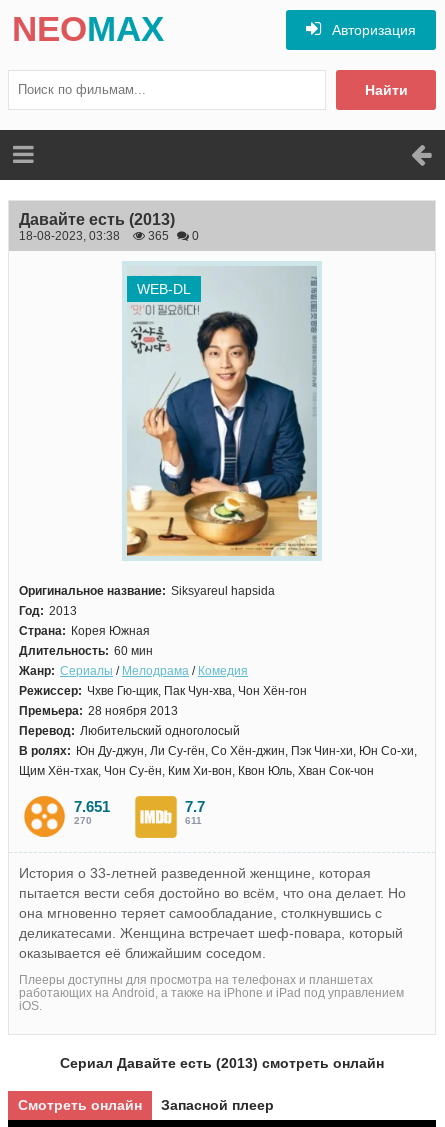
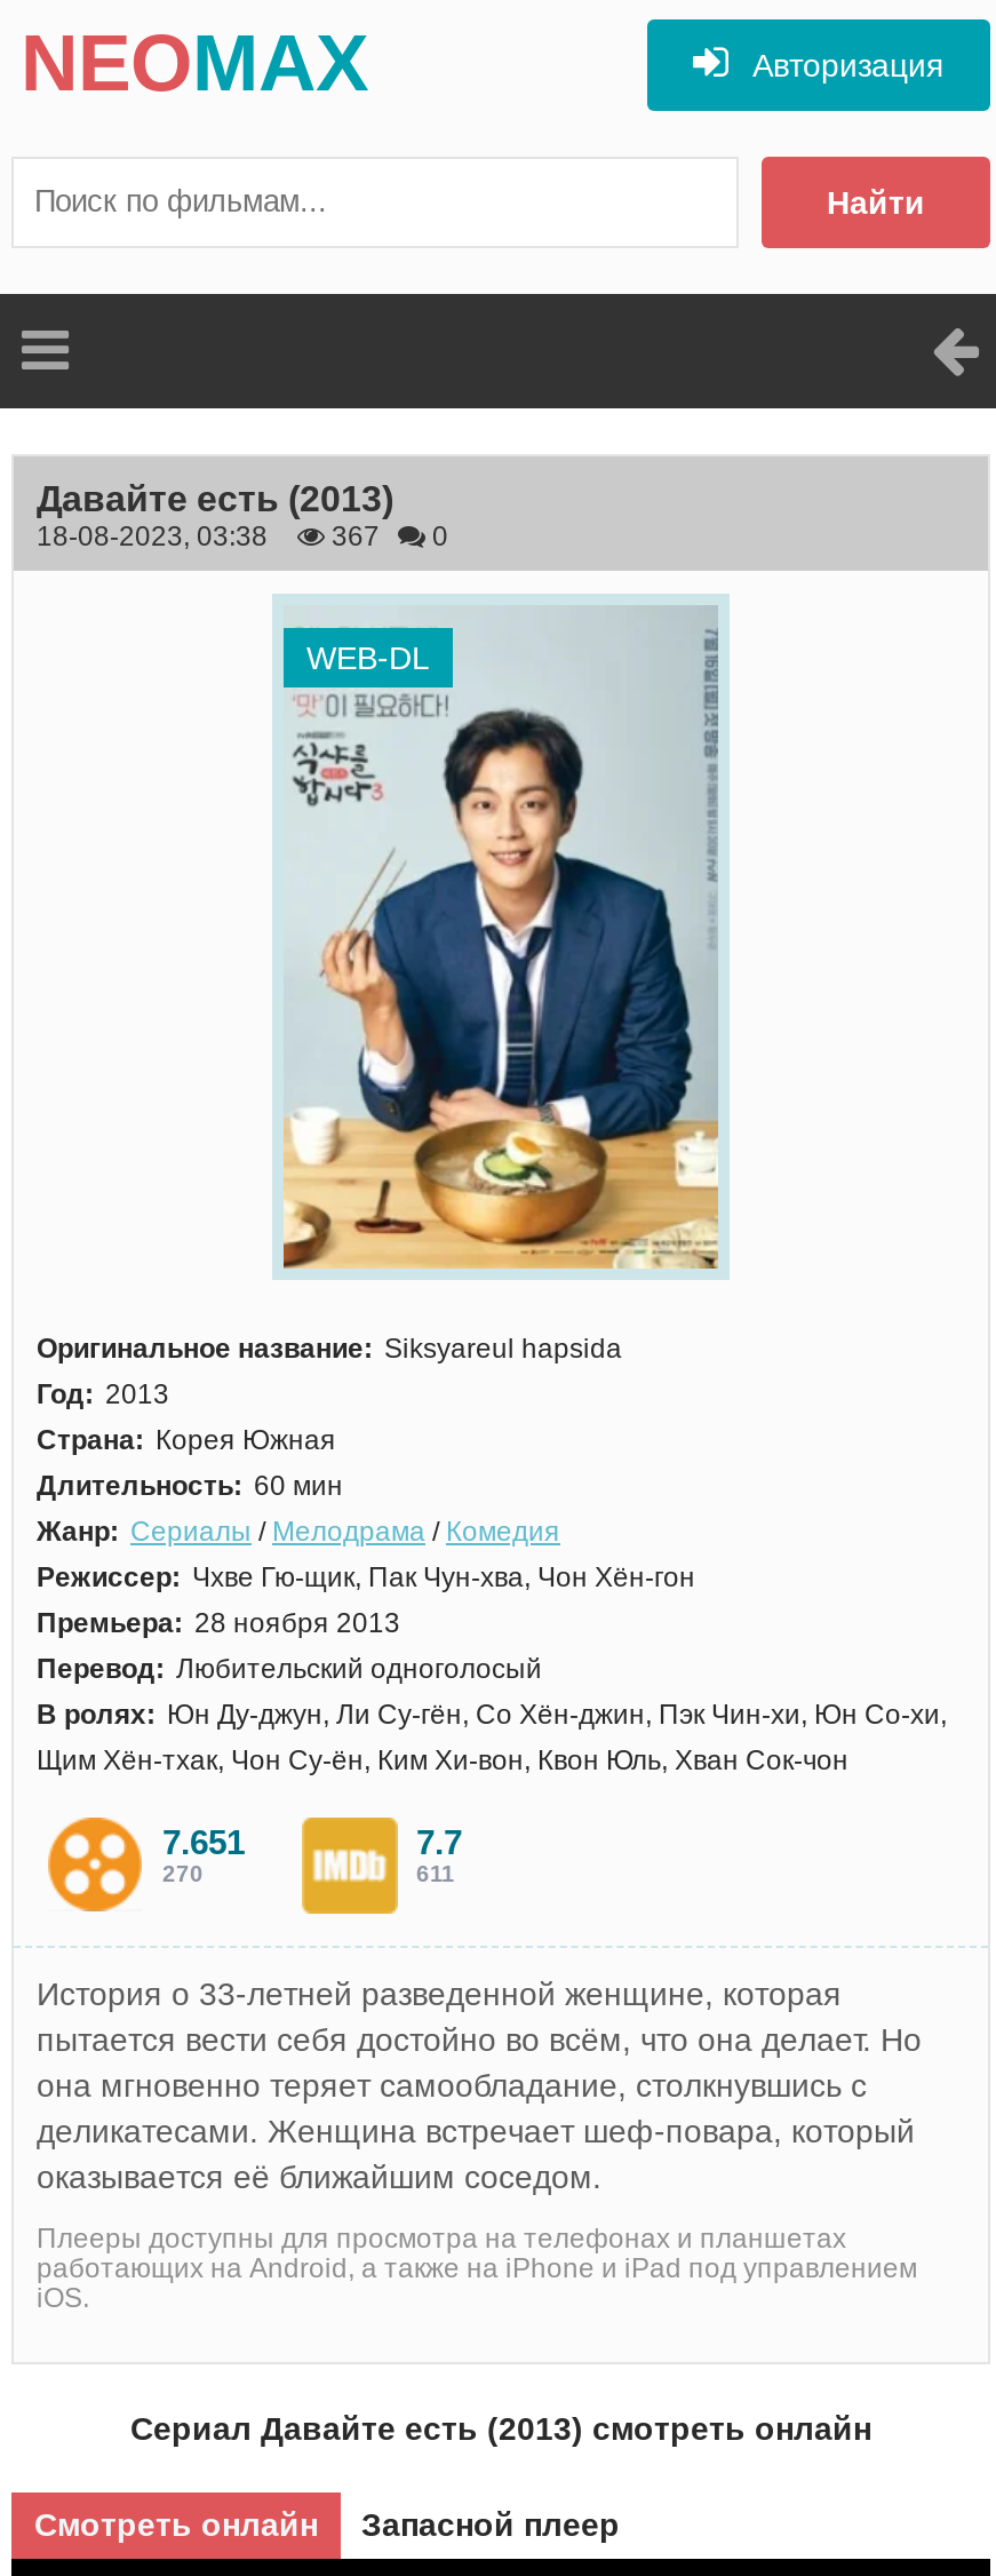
- 18-08-2023, 03:38 365 0
+ 18-08-2023, 03:38 367 0
